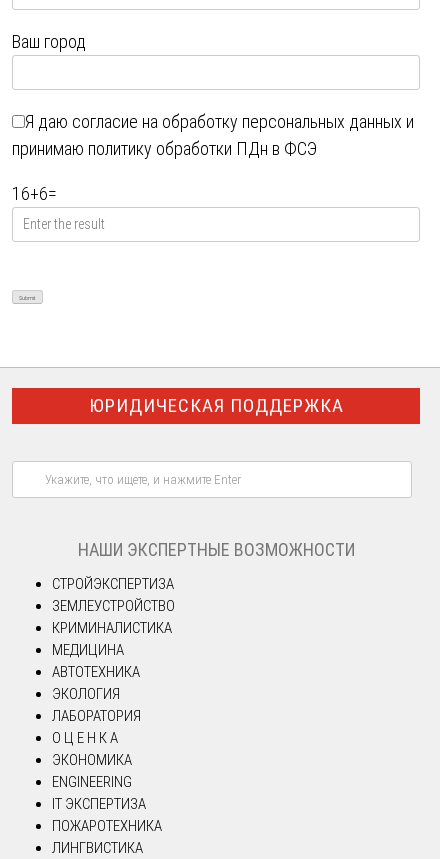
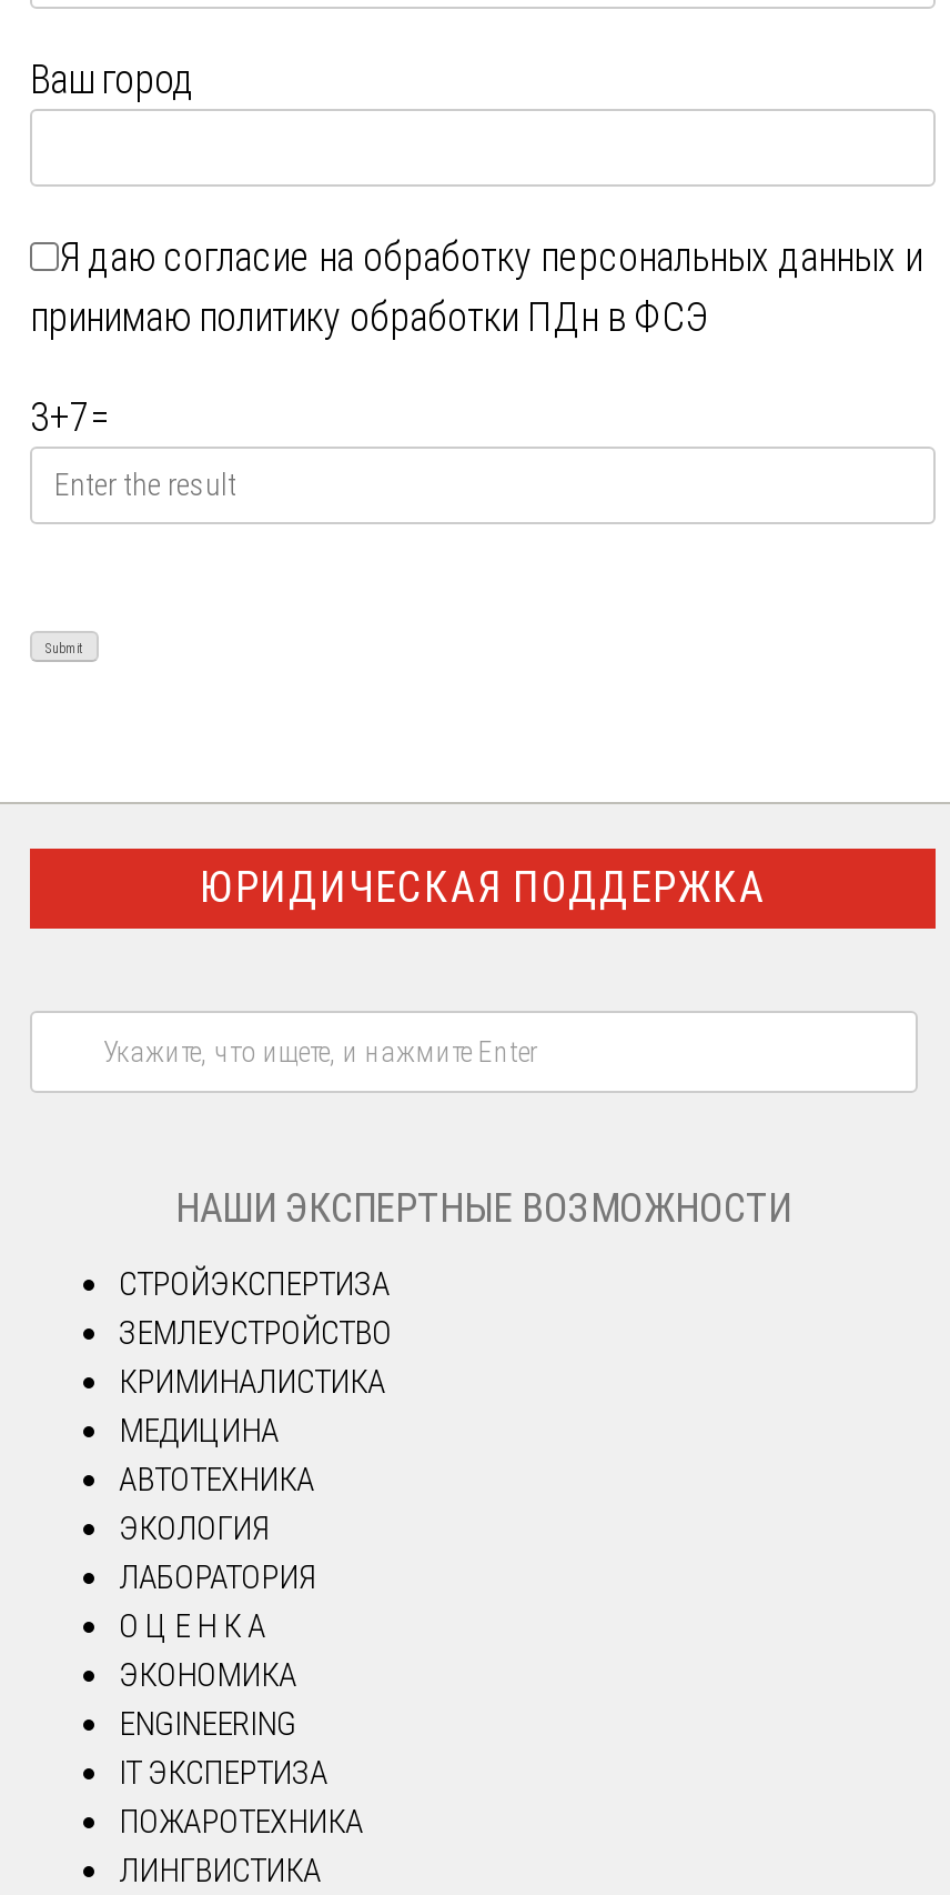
- 16+6=
+ 3+7=
